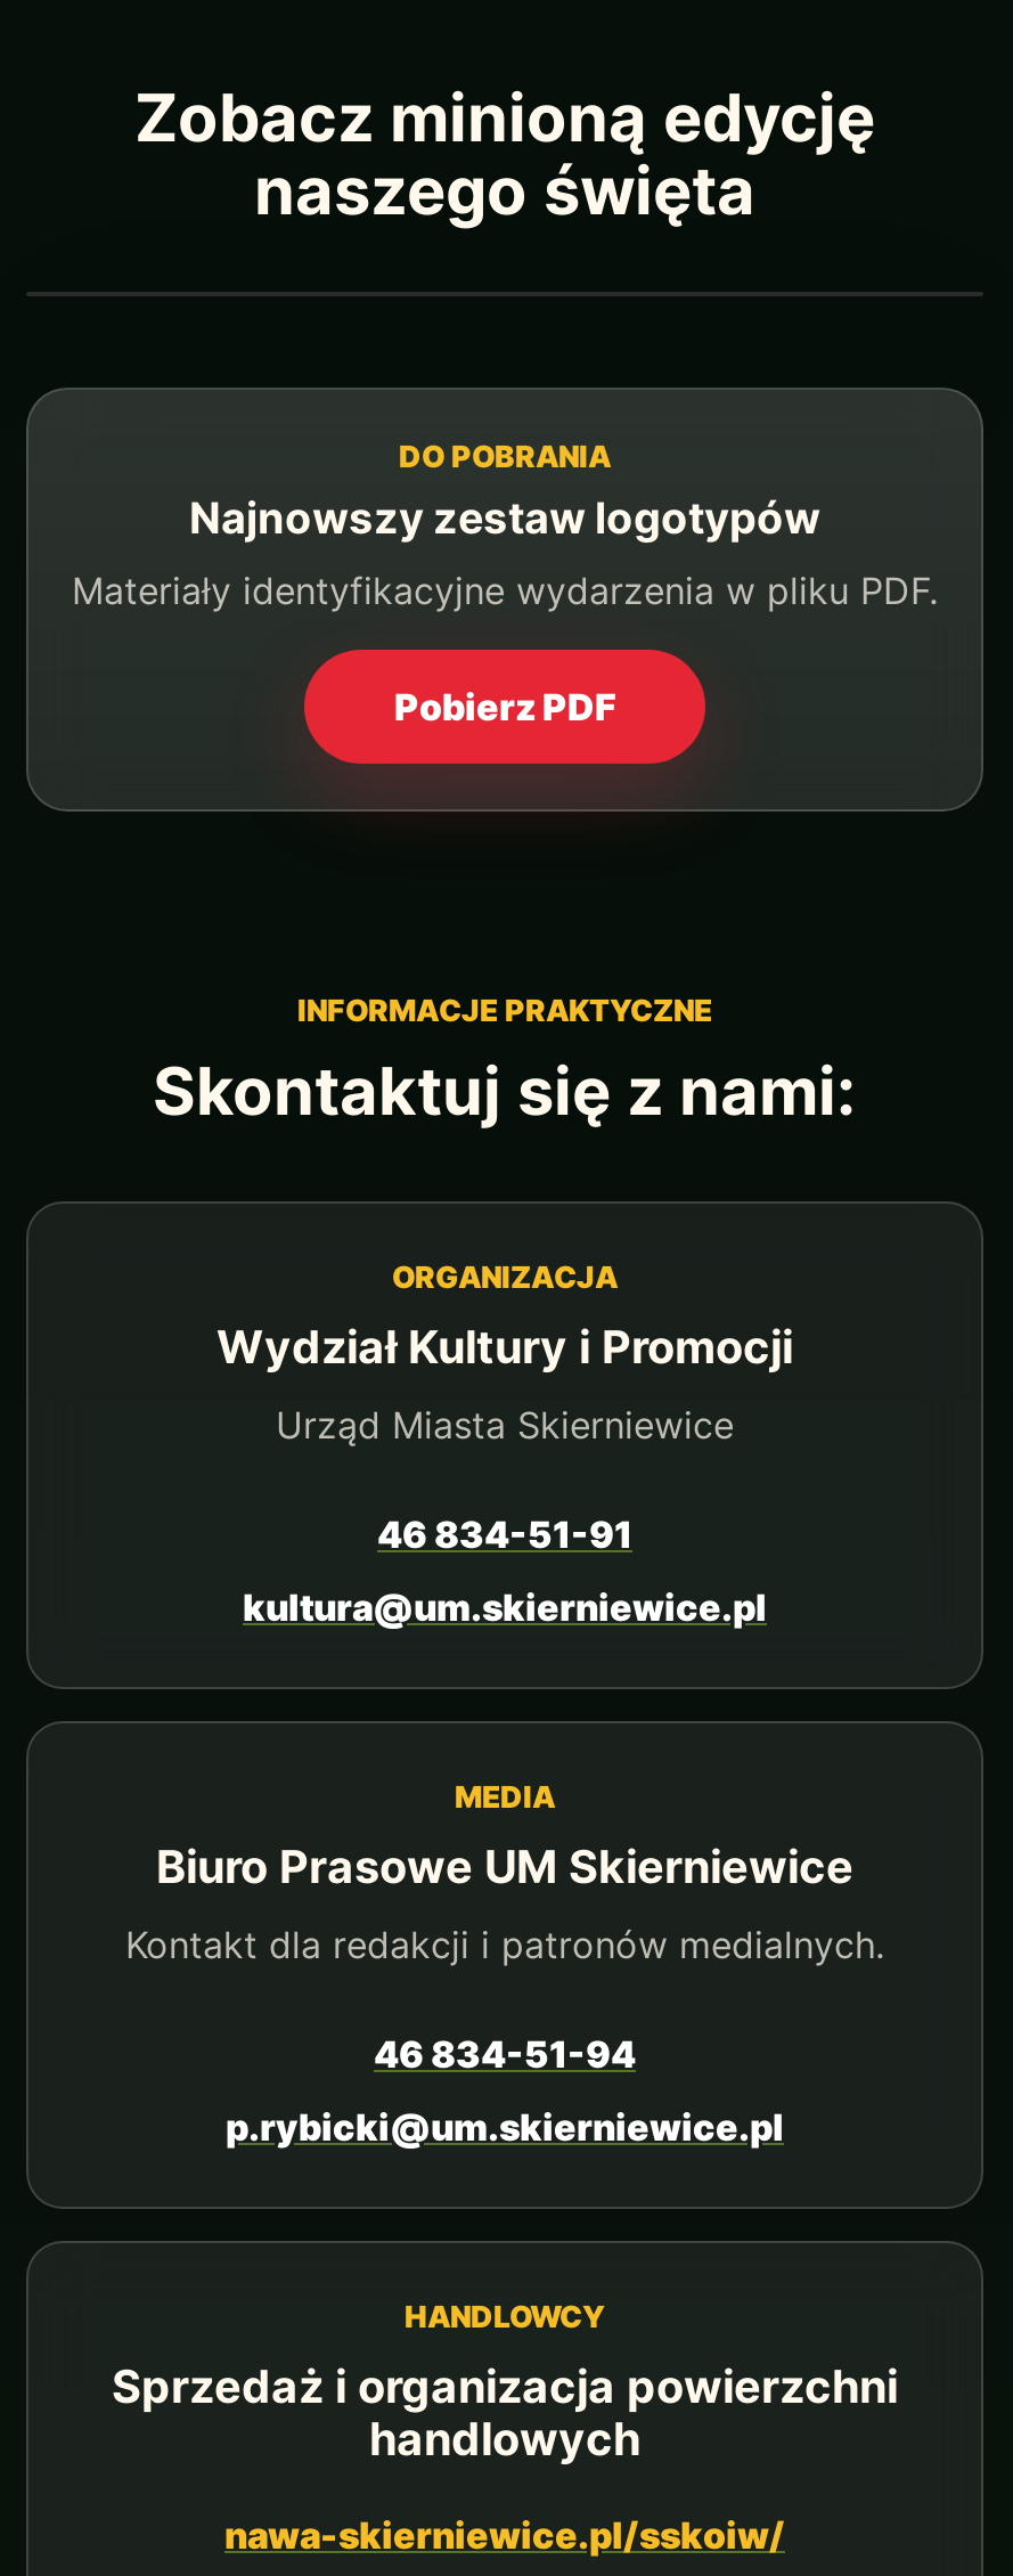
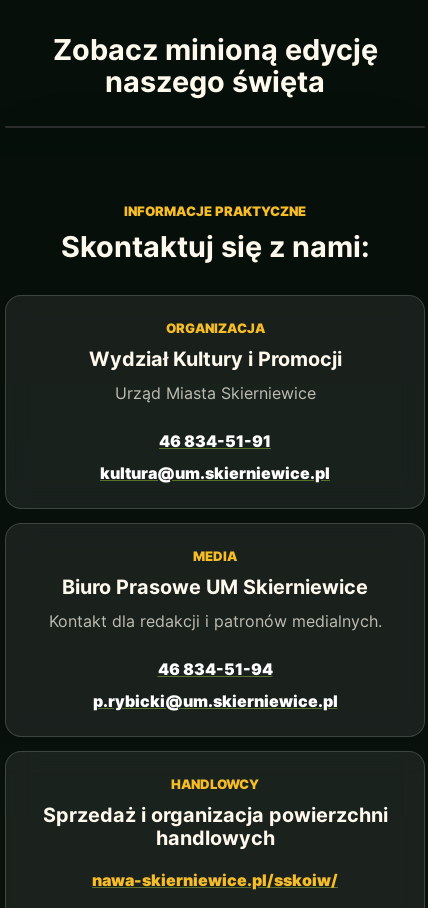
- [image]
- DO POBRANIA
- Najnowszy zestaw logotypów
- Materiały identyfikacyjne wydarzenia w pliku PDF.
- Pobierz PDF
